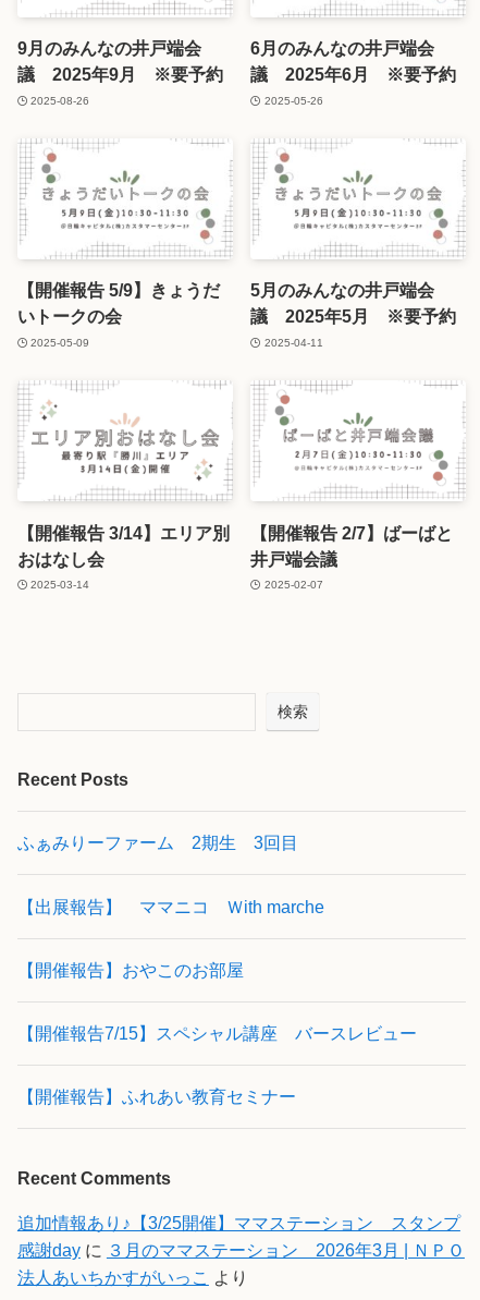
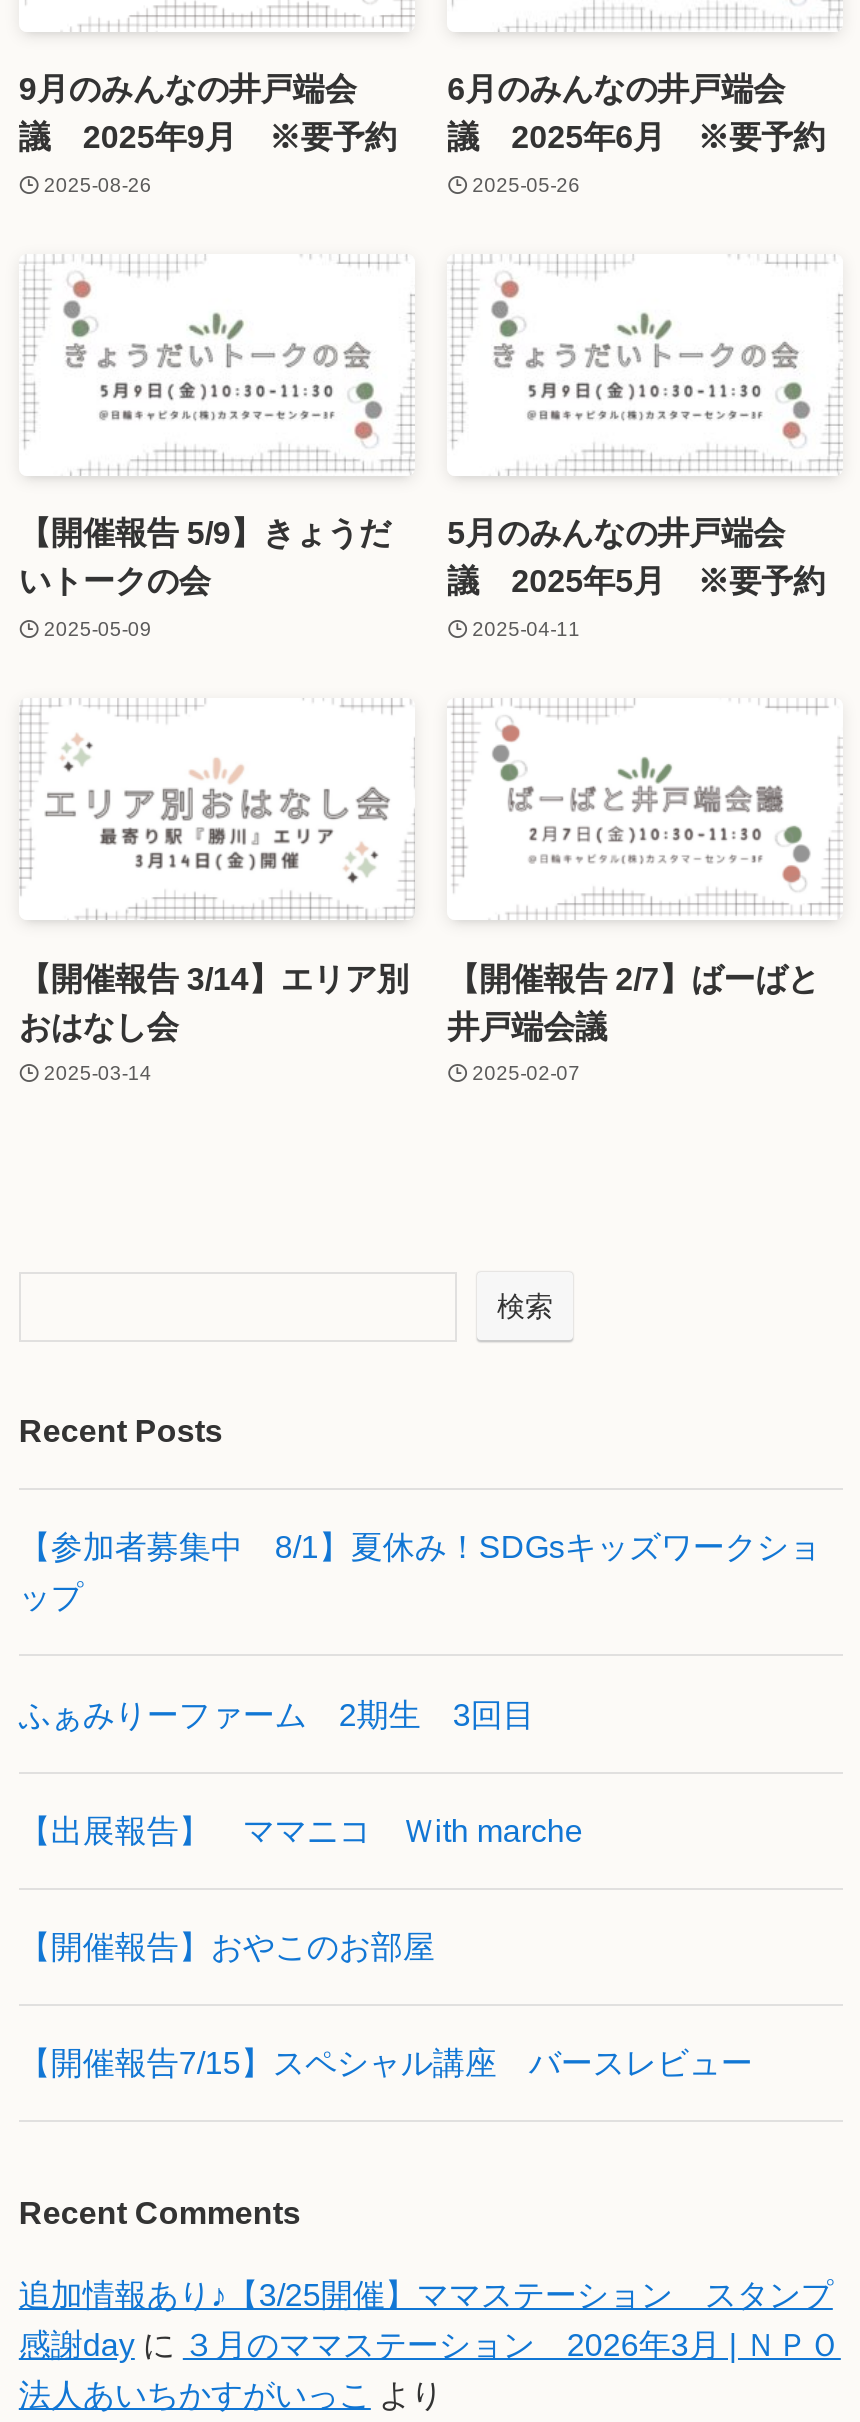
+ 【参加者募集中 8/1】夏休み！SDGsキッズワークショ
+ ップ

moved down: ふぁみりーファーム 2期生 3回目 | 【出展報告】 ママニコ Ｗith marche | 【開催報告】おやこのお部屋 | 【開催報告7/15】スペシャル講座 バースレビュー

- 【開催報告】ふれあい教育セミナー
